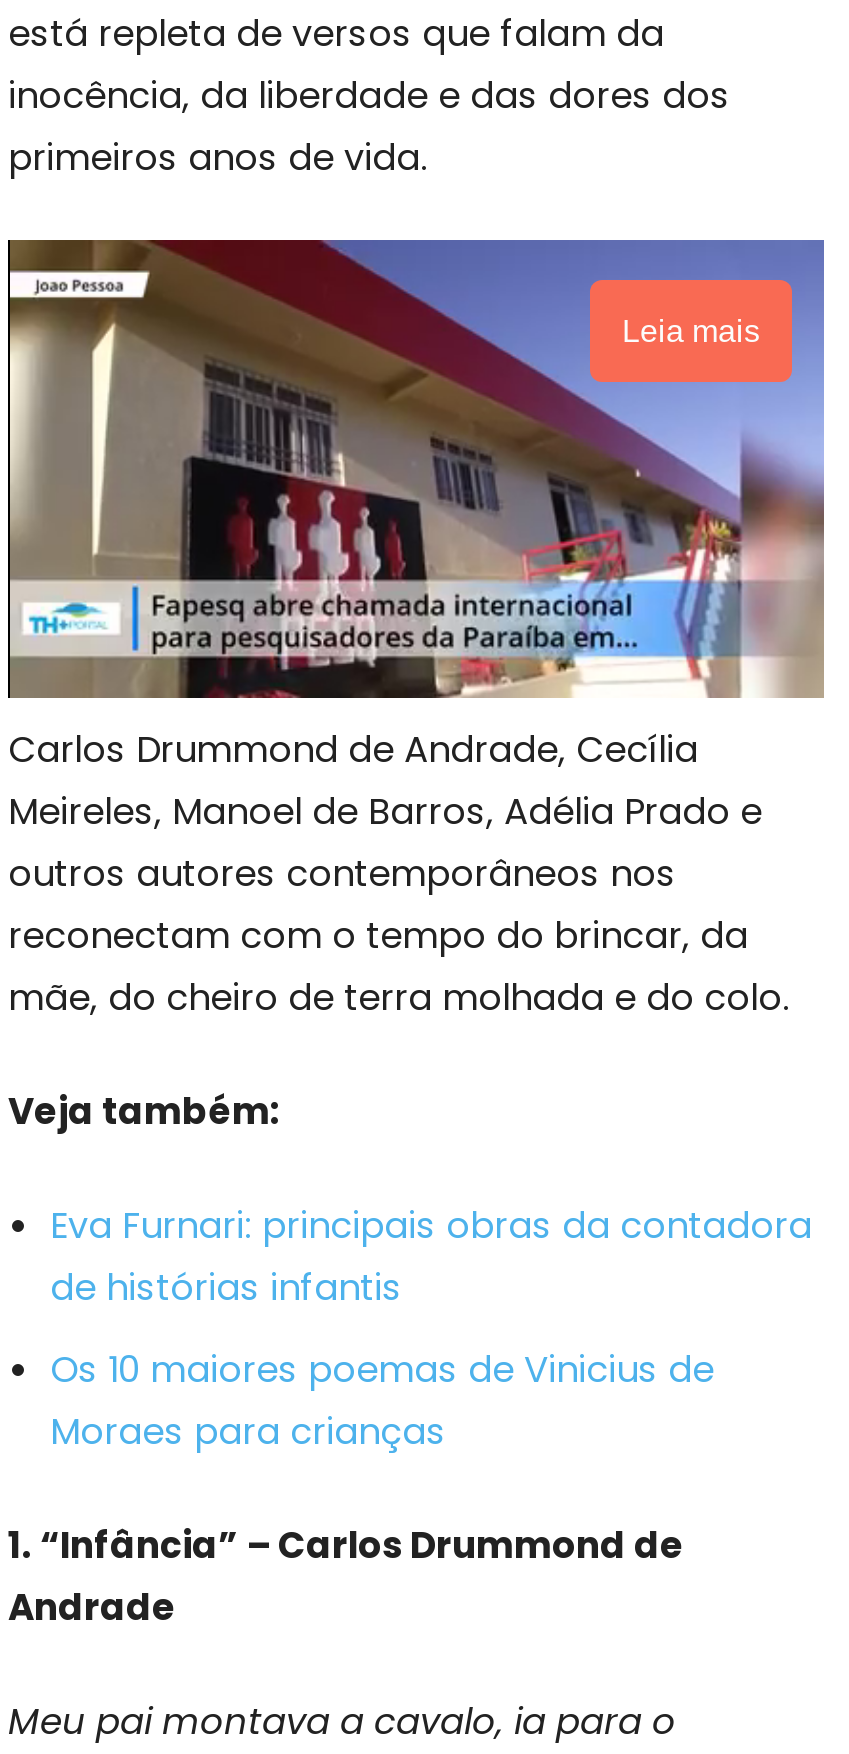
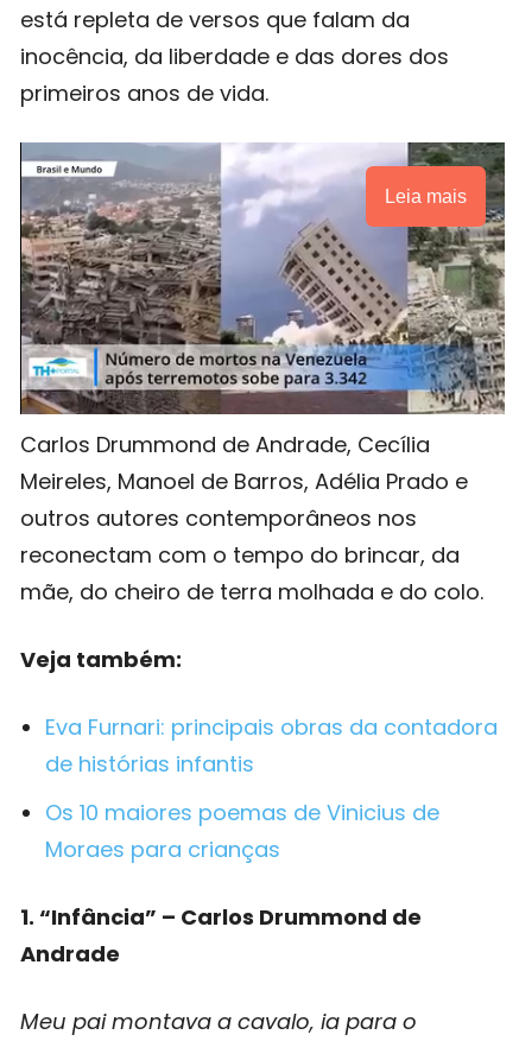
- [image]
+ [image]
